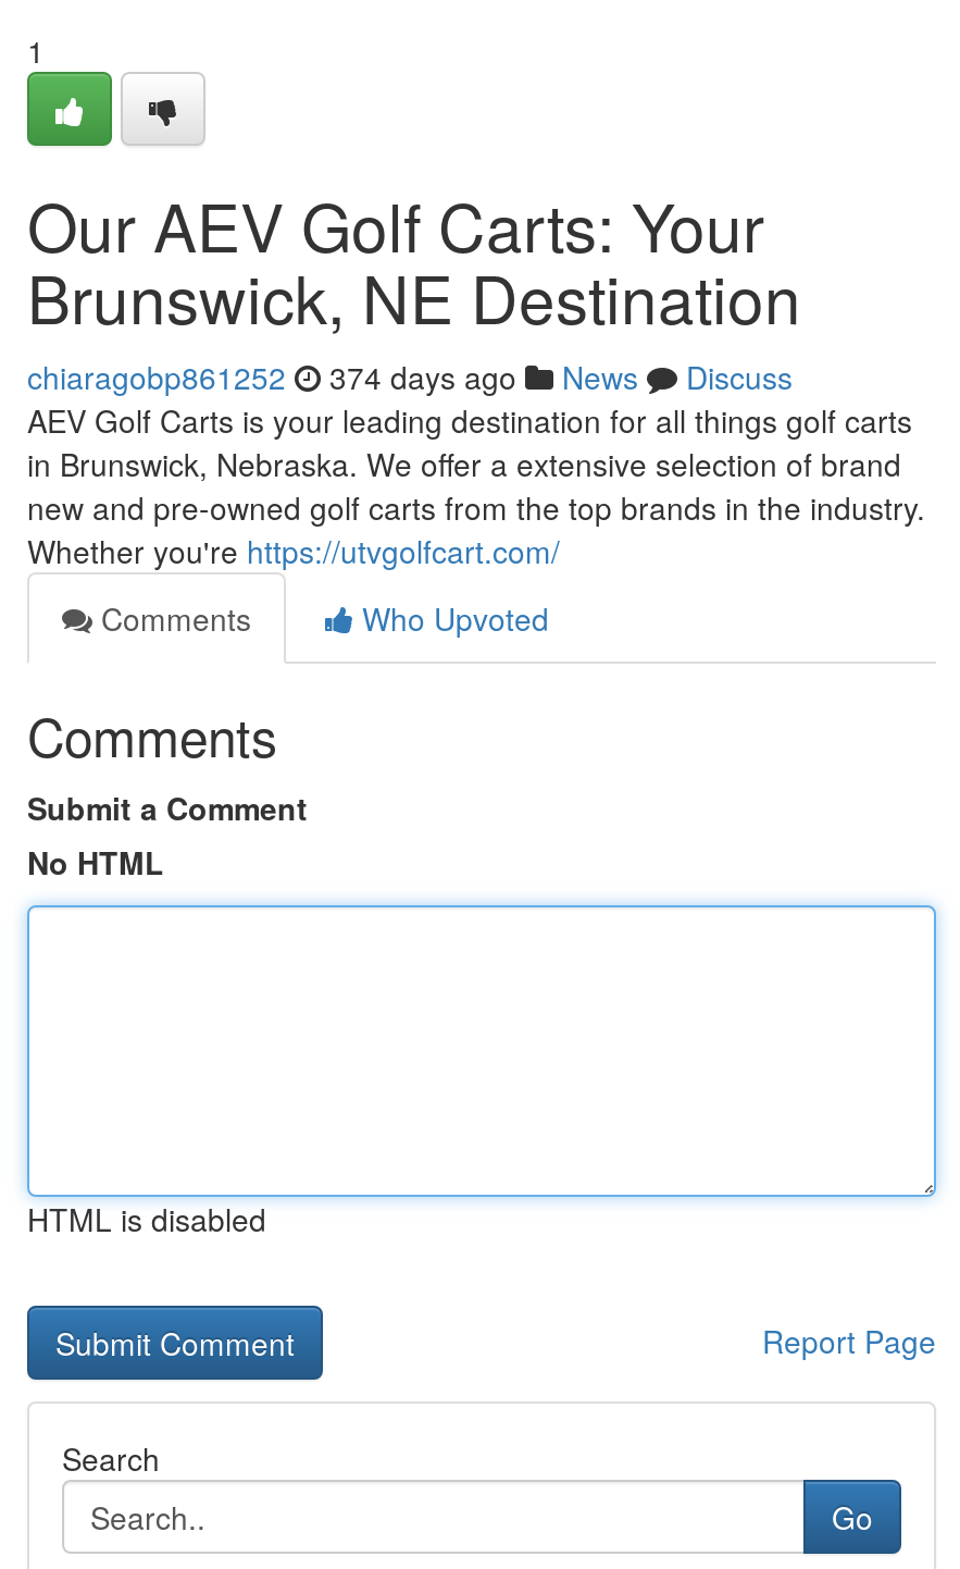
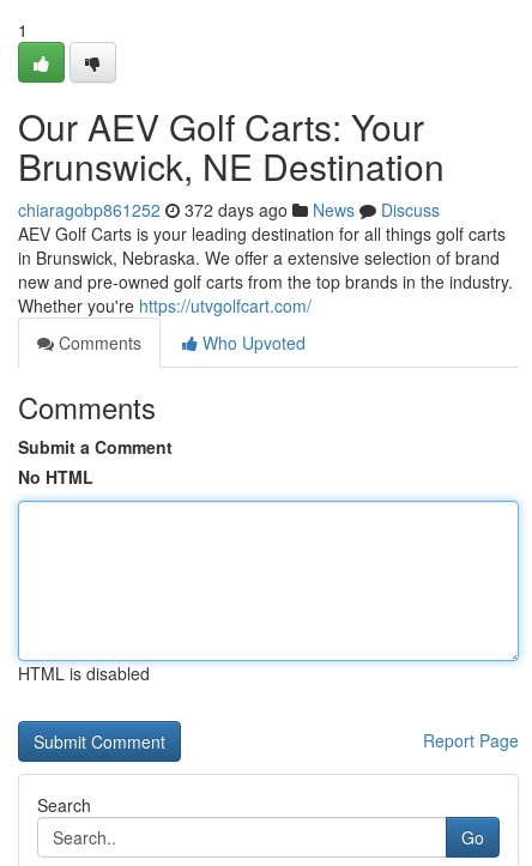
- chiaragobp861252 374 days ago News Discuss
+ chiaragobp861252 372 days ago News Discuss
